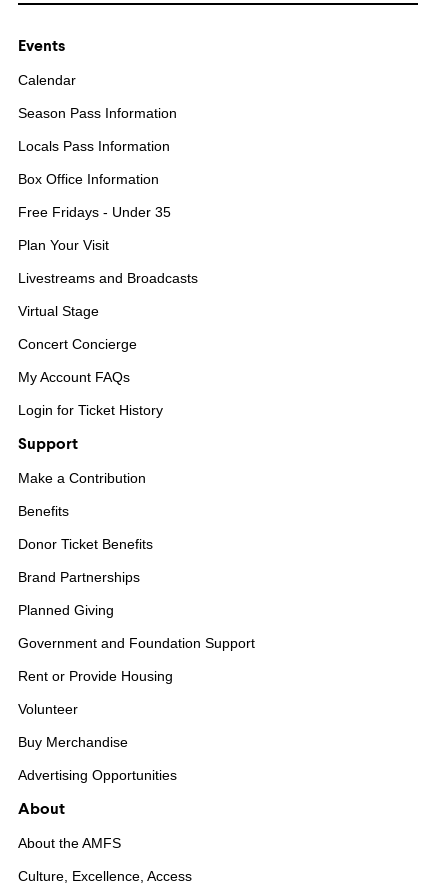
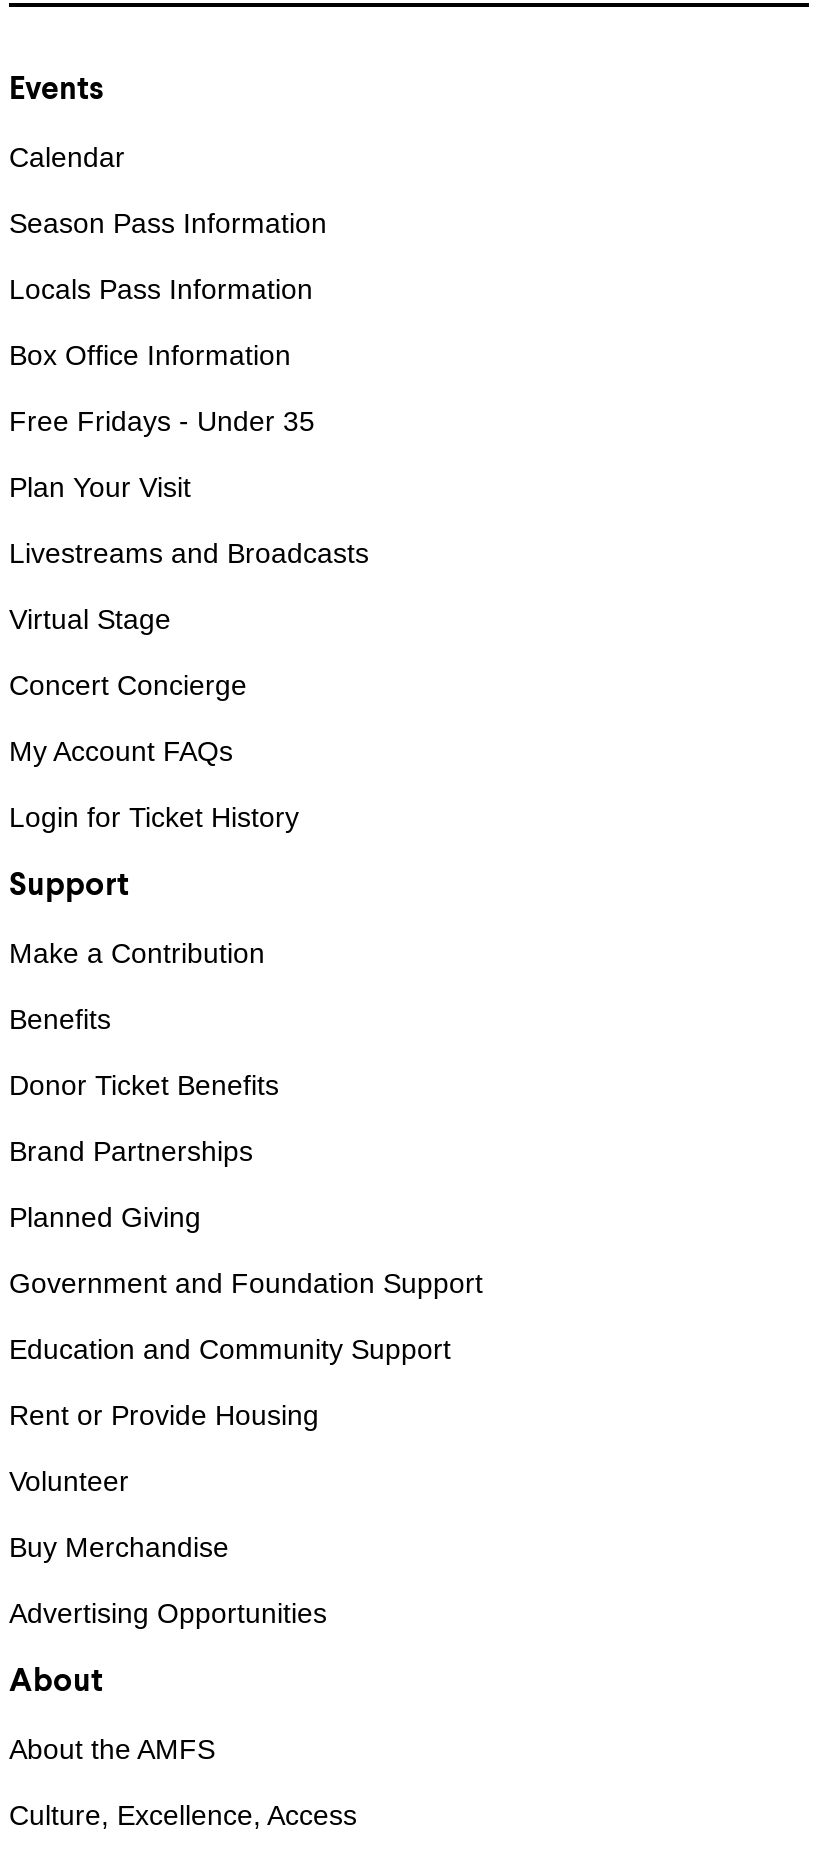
+ Education and Community Support
